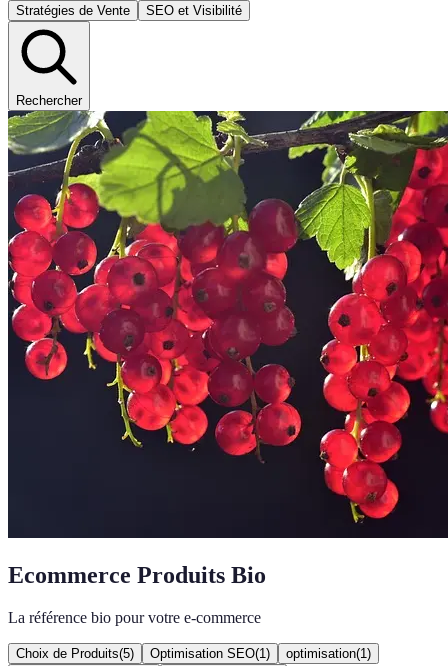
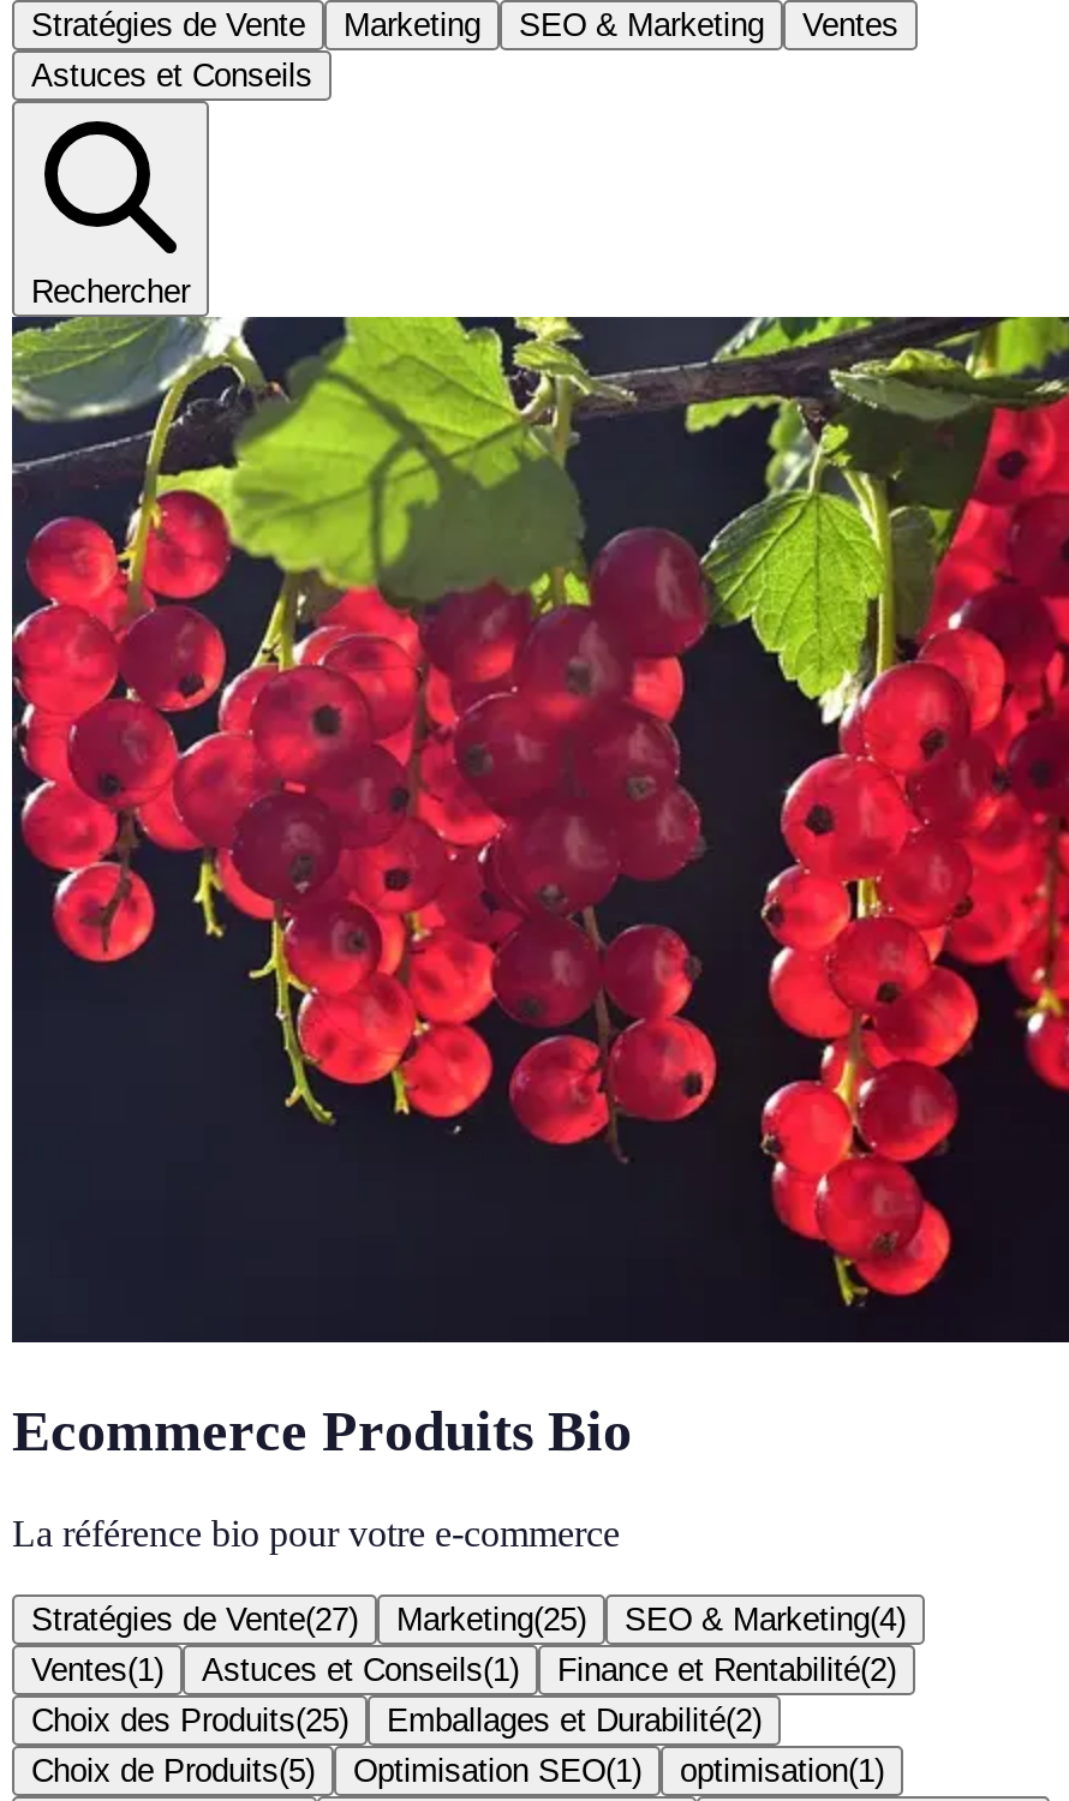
- SEO et Visibilité
+ Marketing
+ SEO & Marketing
+ Ventes
+ Astuces et Conseils

+ Stratégies de Vente(27)
+ Marketing(25)
+ SEO & Marketing(4)
+ Ventes(1)
+ Astuces et Conseils(1)
+ Finance et Rentabilité(2)
+ Choix des Produits(25)
+ Emballages et Durabilité(2)
